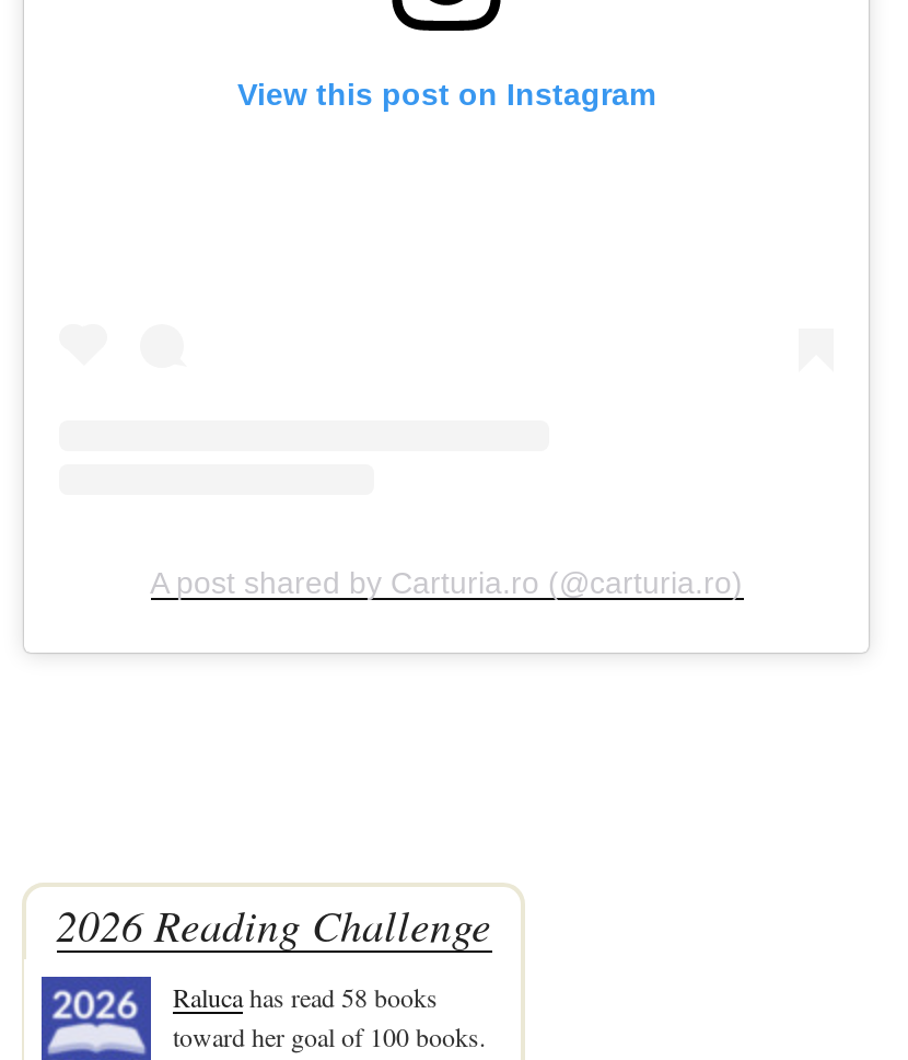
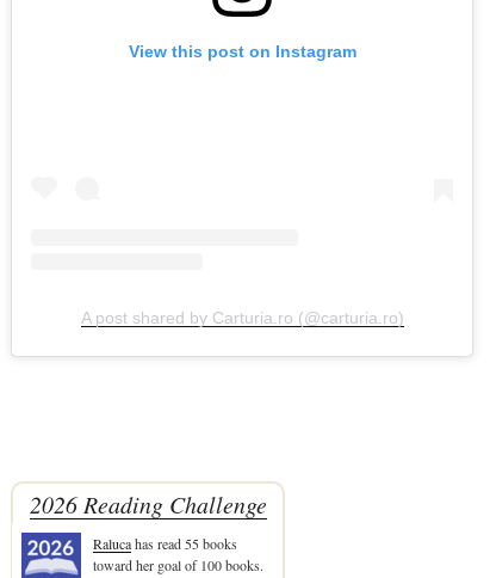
- Raluca has read 58 books
+ Raluca has read 55 books
